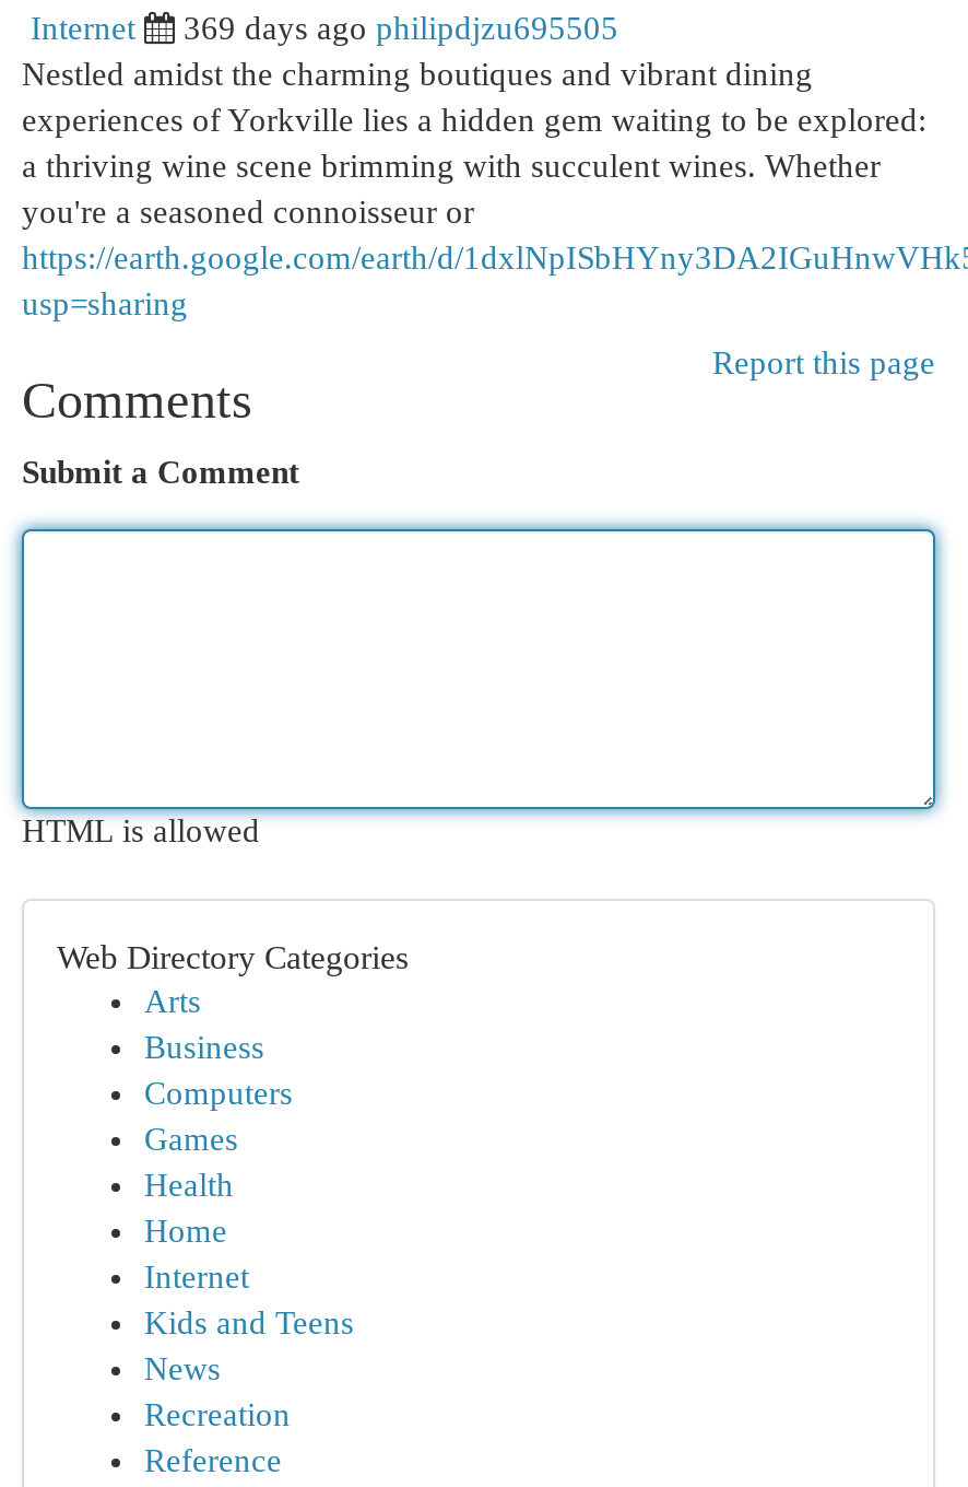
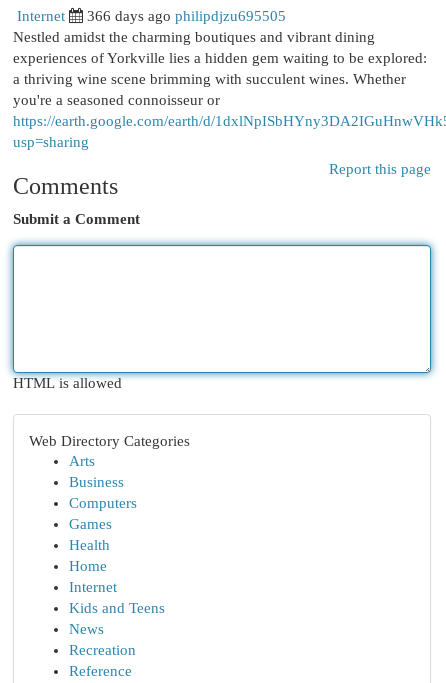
- 369 days ago philipdjzu695505
+ 366 days ago philipdjzu695505
